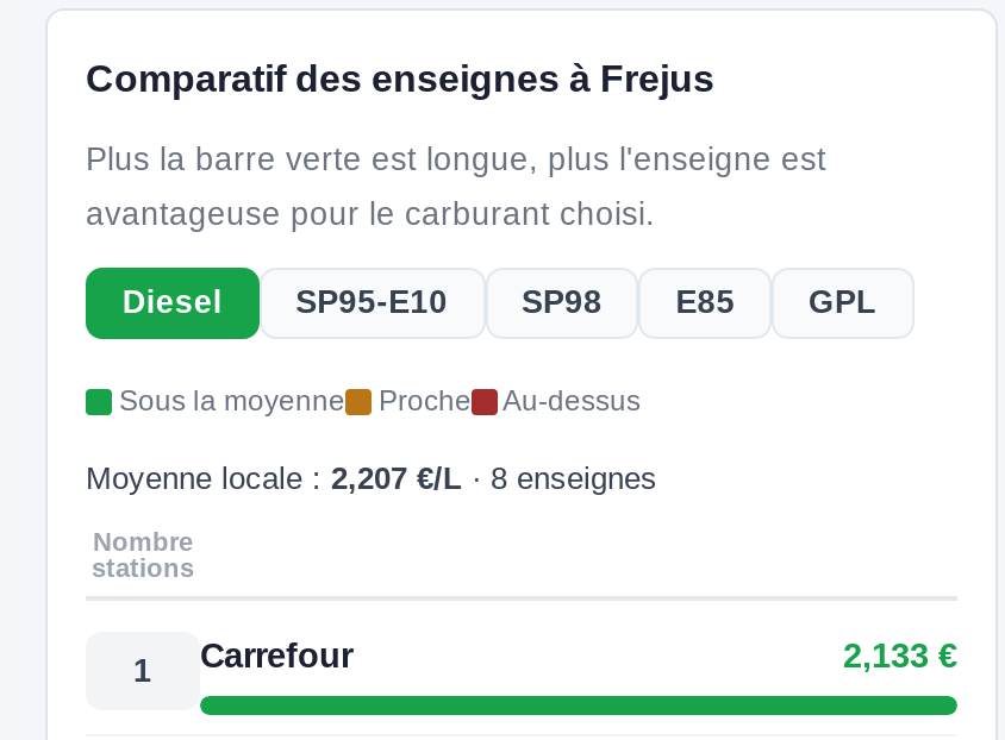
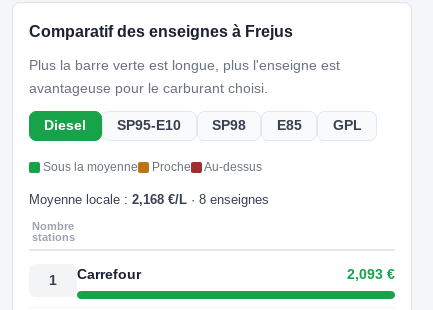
- Moyenne locale : 2,207 €/L · 8 enseignes
+ Moyenne locale : 2,168 €/L · 8 enseignes

- 2,133 €
+ 2,093 €
